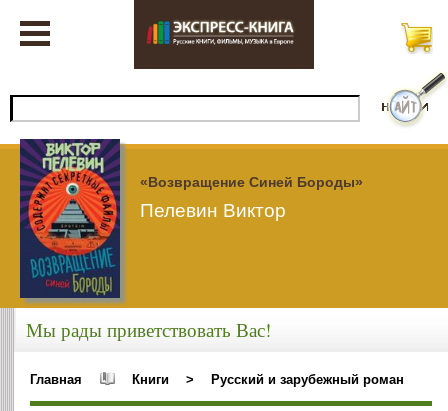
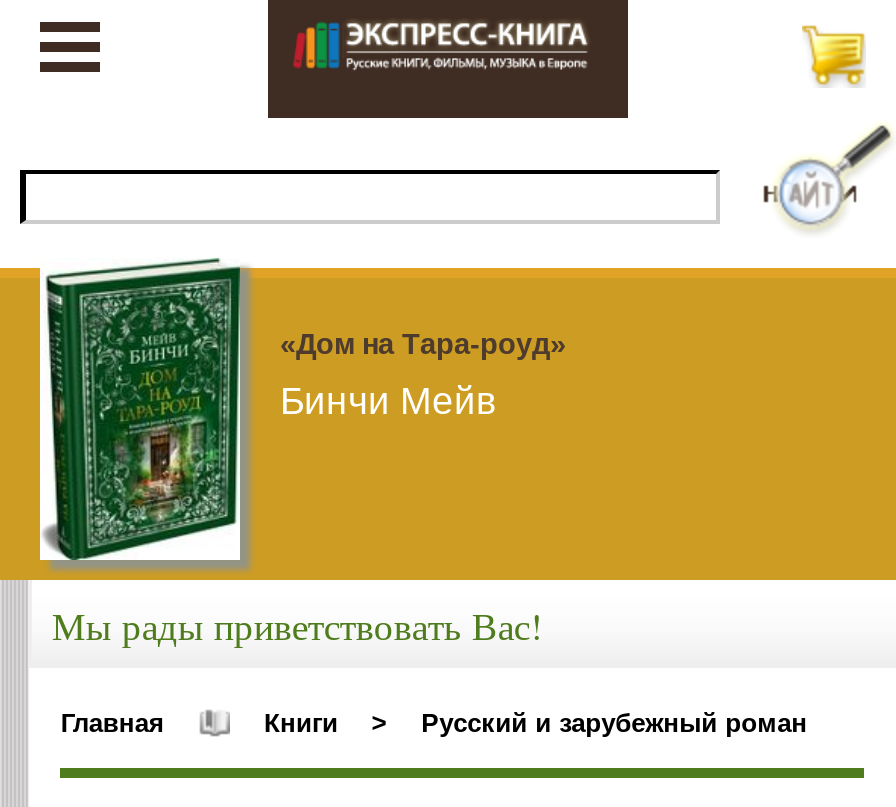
- [image]
- «Возвращение Синей Бороды»
+ [image]
+ «Дом на Тара-роуд»

- Пелевин Виктор
+ Бинчи Мейв
